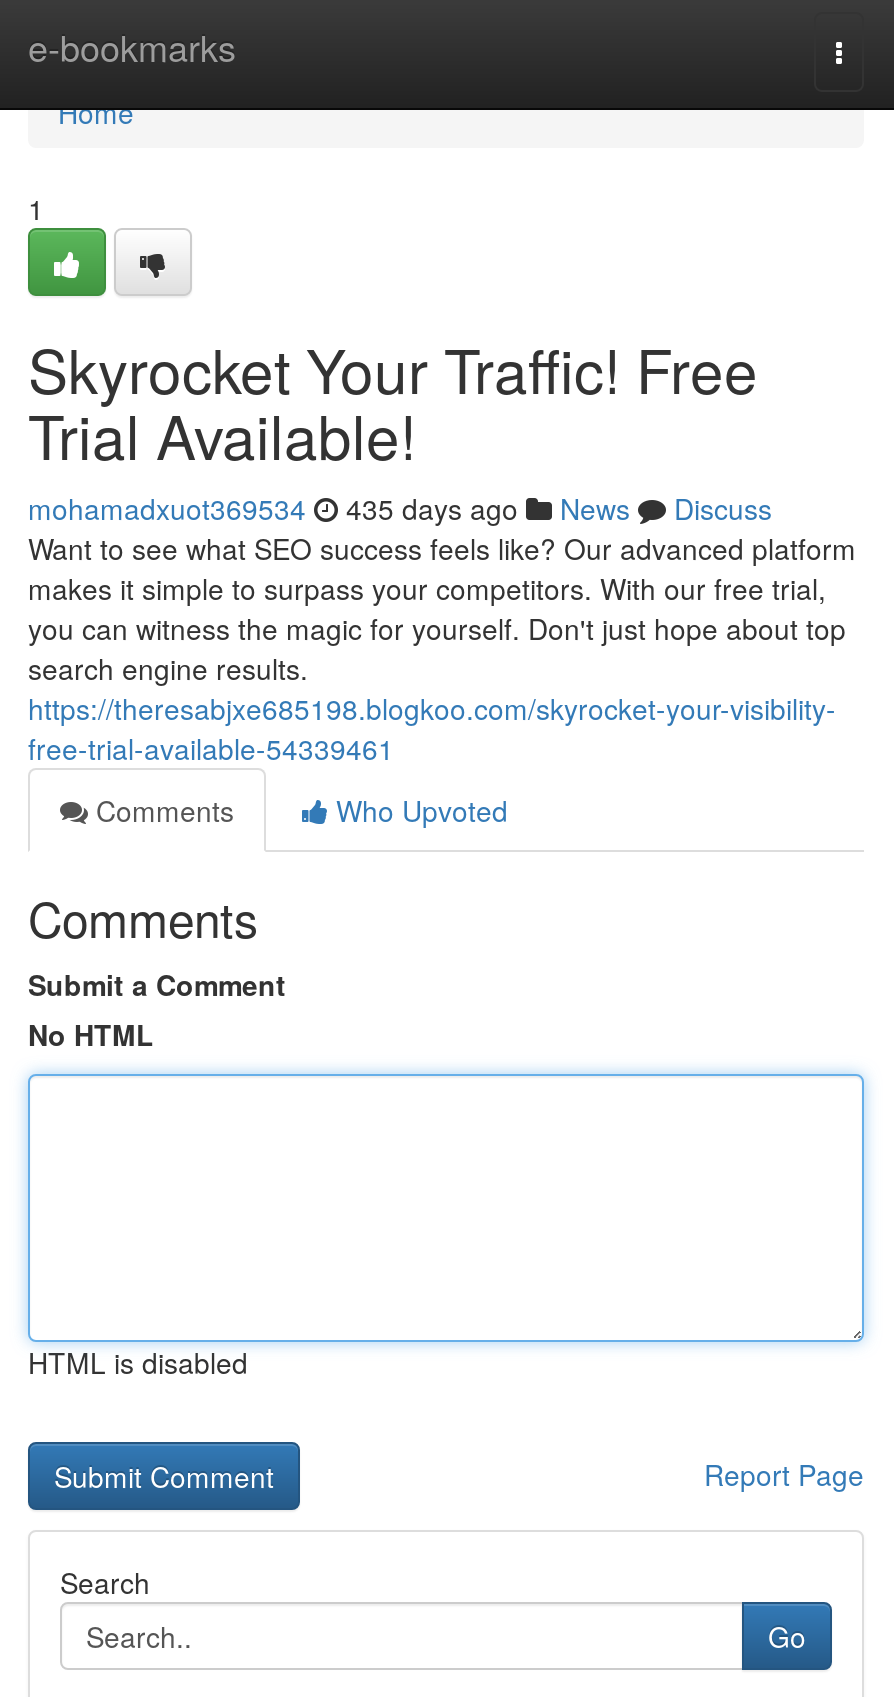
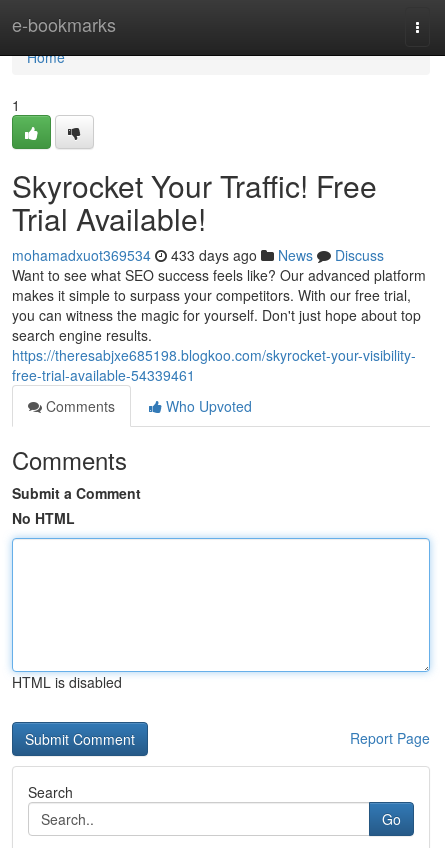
- mohamadxuot369534 435 days ago News Discuss
+ mohamadxuot369534 433 days ago News Discuss
